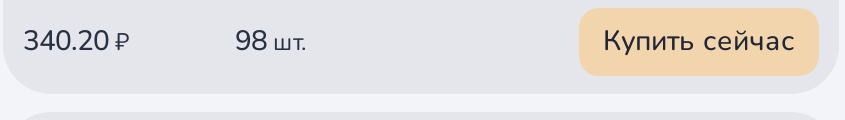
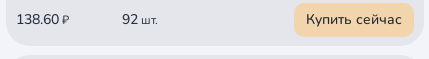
- 340.20 ₽
- 98 шт.
+ 138.60 ₽
+ 92 шт.
